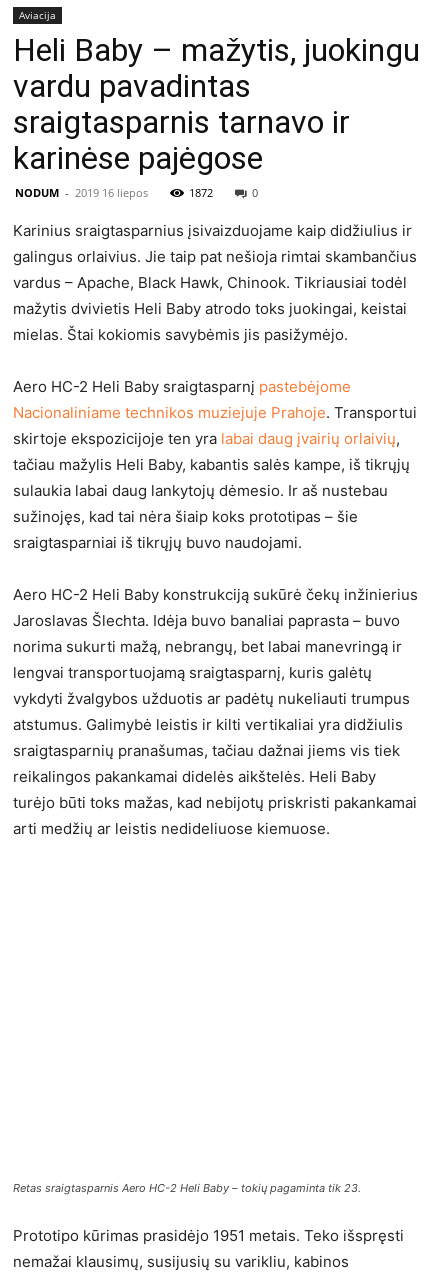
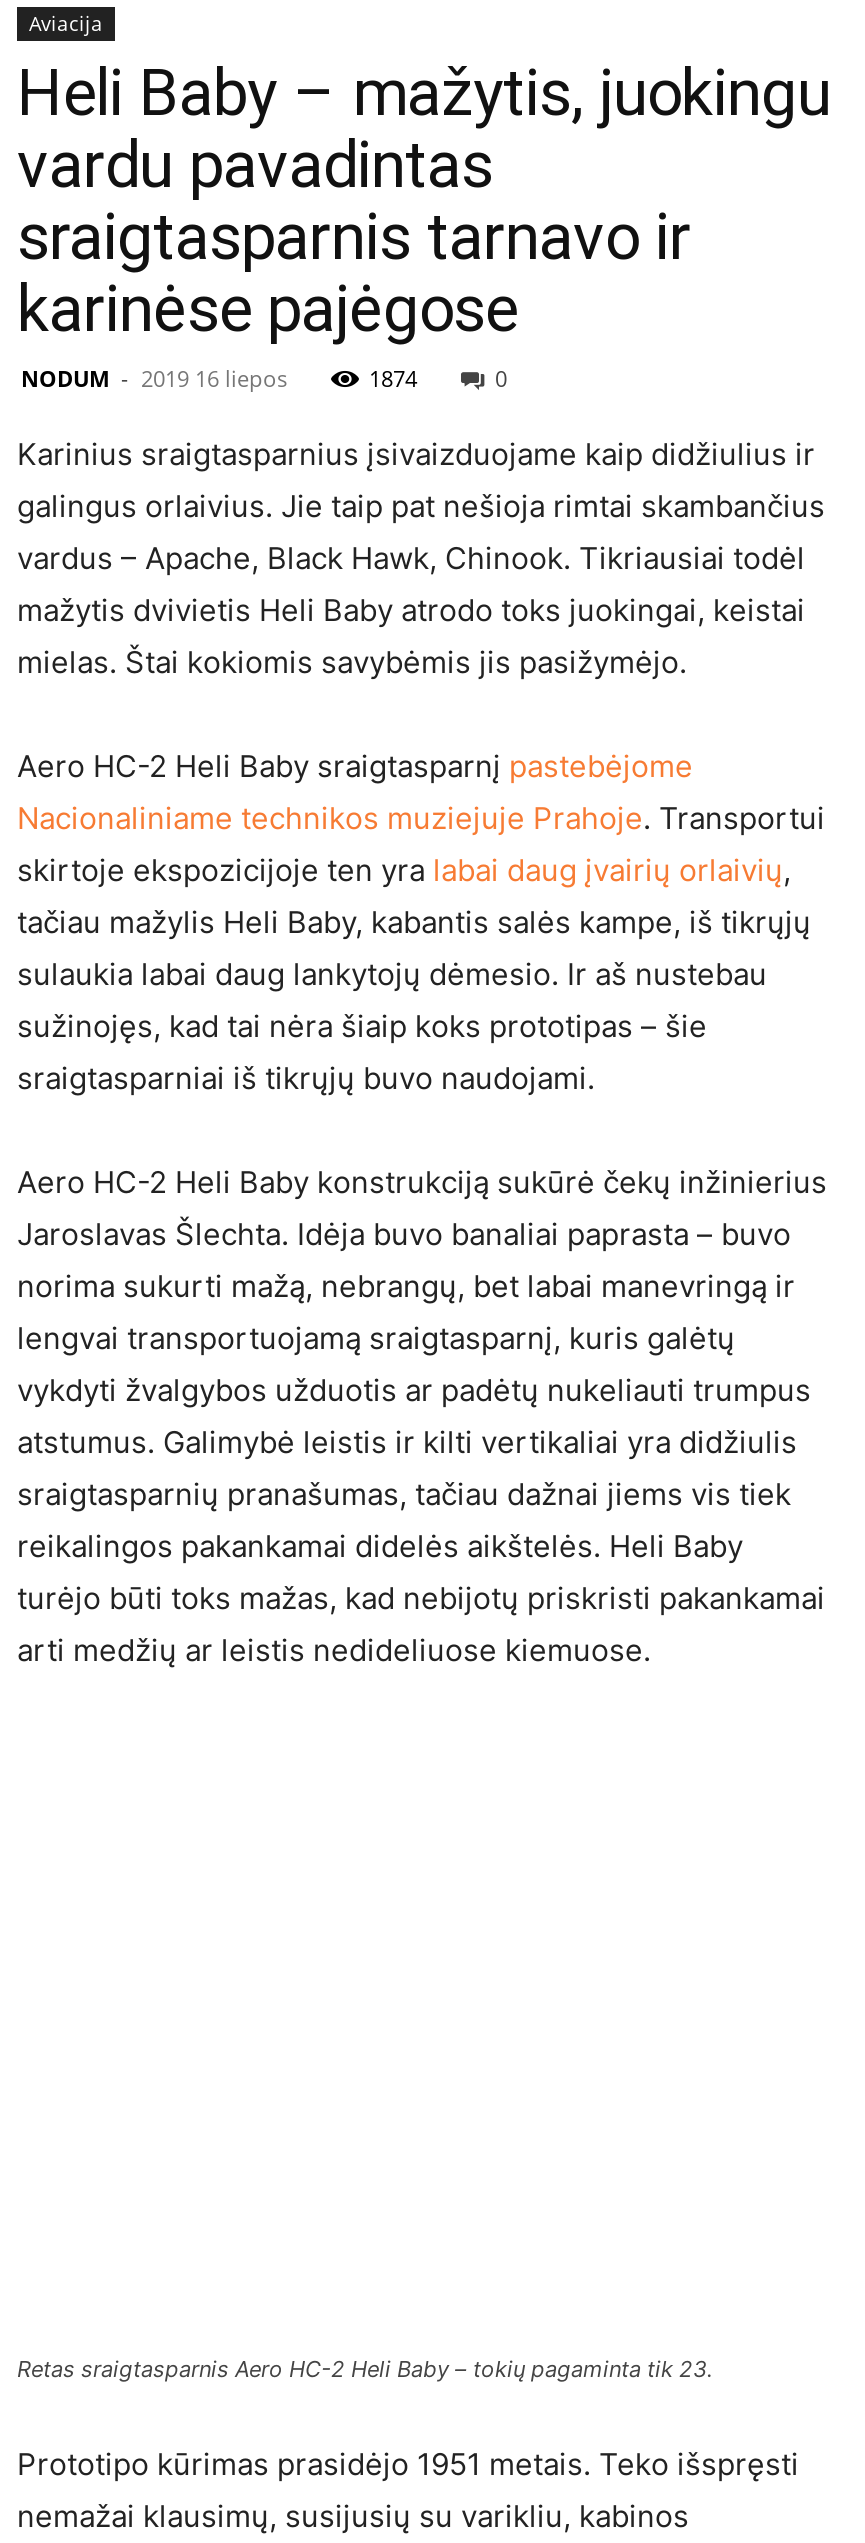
- 1872
+ 1874
